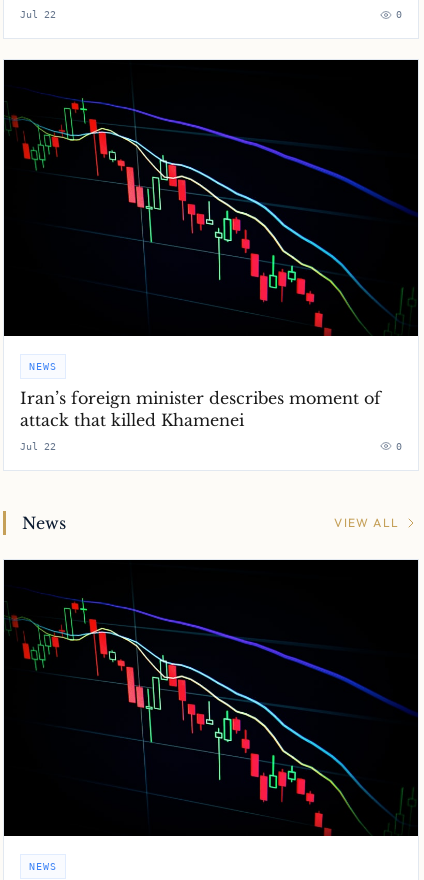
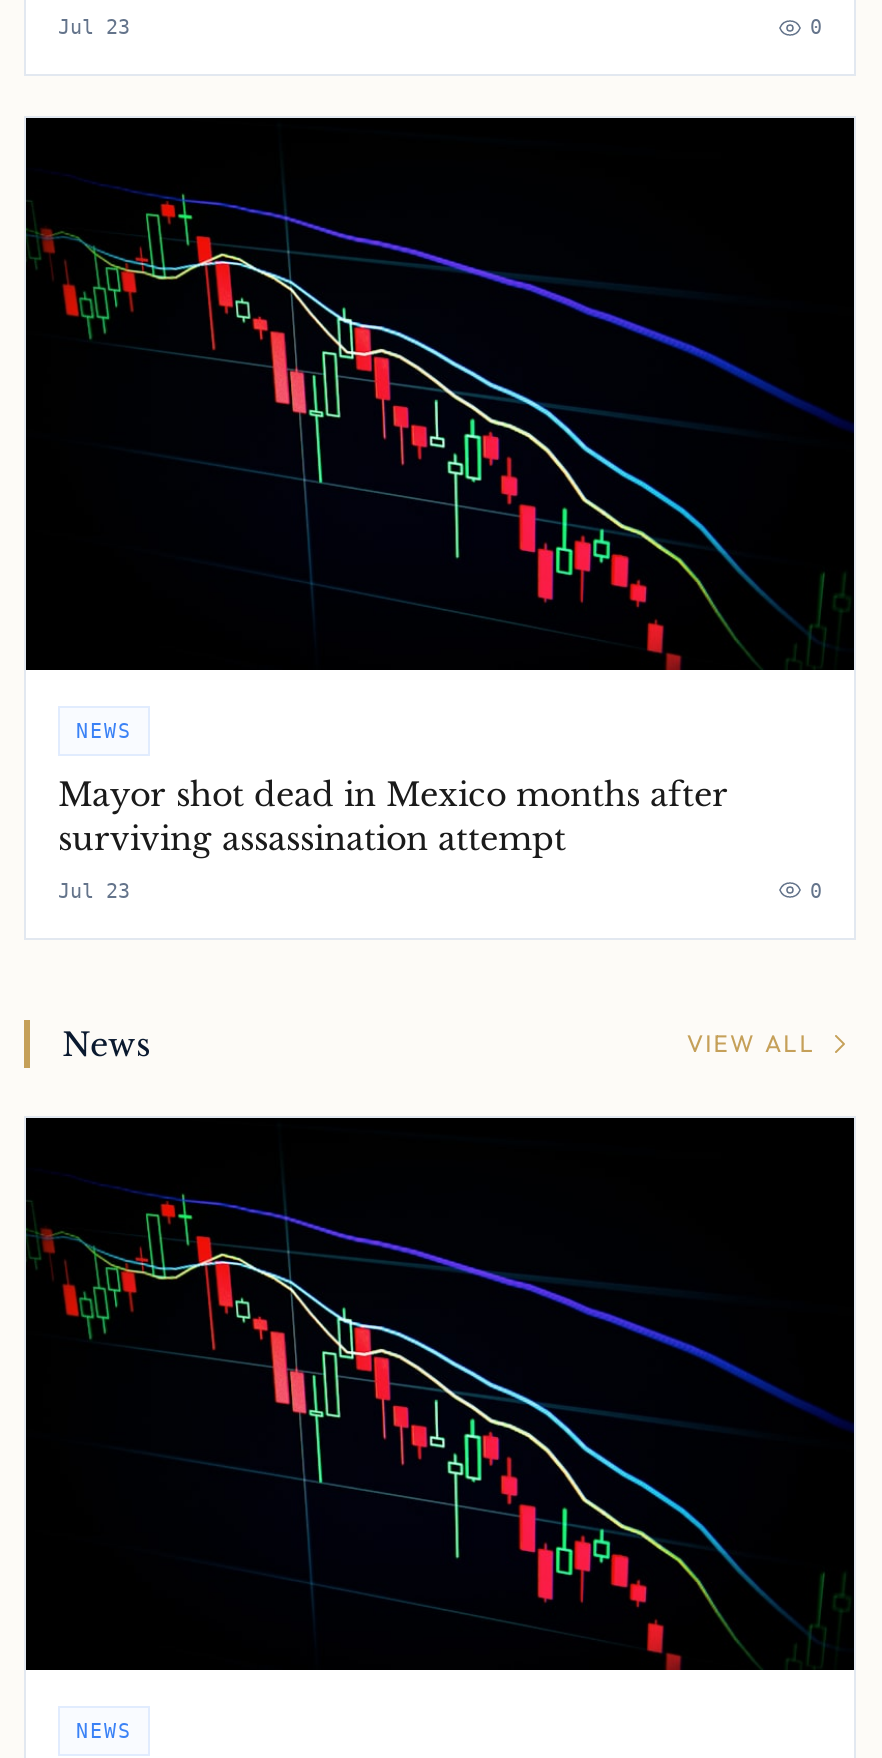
- Jul 22
+ Jul 23

- Iran’s foreign minister describes moment of
- attack that killed Khamenei
+ Mayor shot dead in Mexico months after
+ surviving assassination attempt

- Jul 22
+ Jul 23
